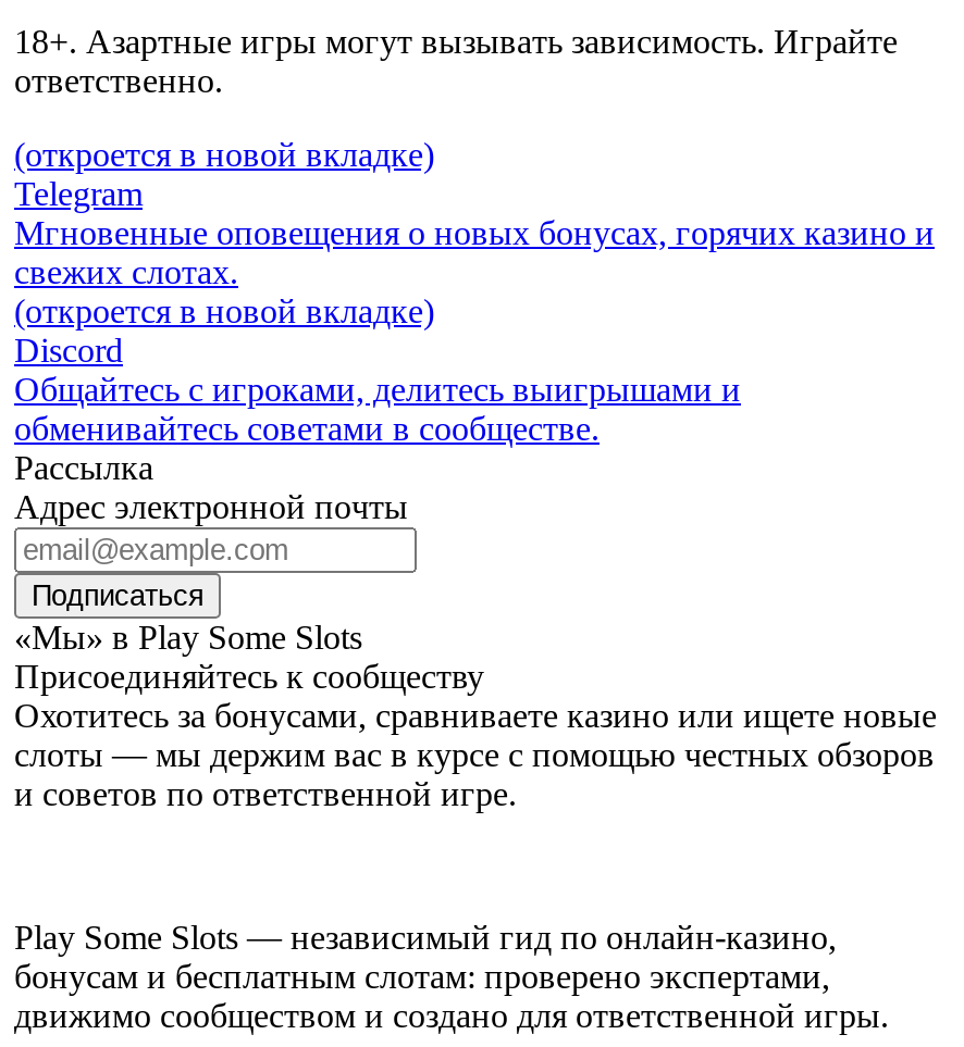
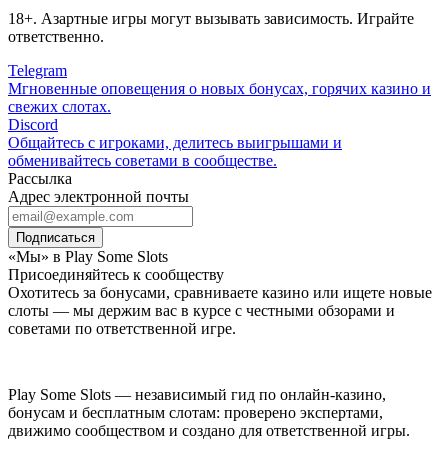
- (откроется в новой вкладке)

- (откроется в новой вкладке)

- слоты — мы держим вас в курсе с помощью честных обзоров
- и советов по ответственной игре.
+ слоты — мы держим вас в курсе с честными обзорами и
+ советами по ответственной игре.
